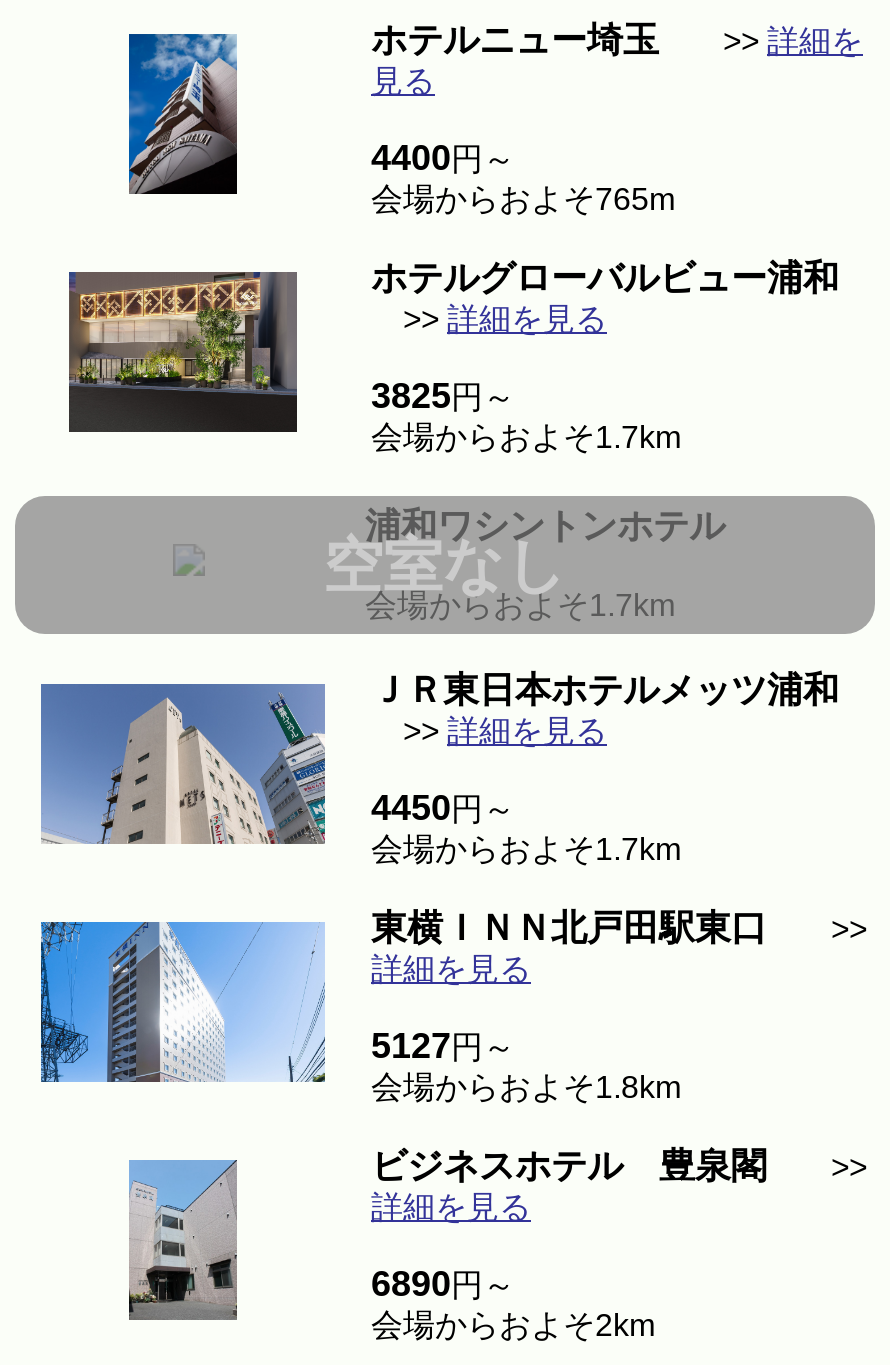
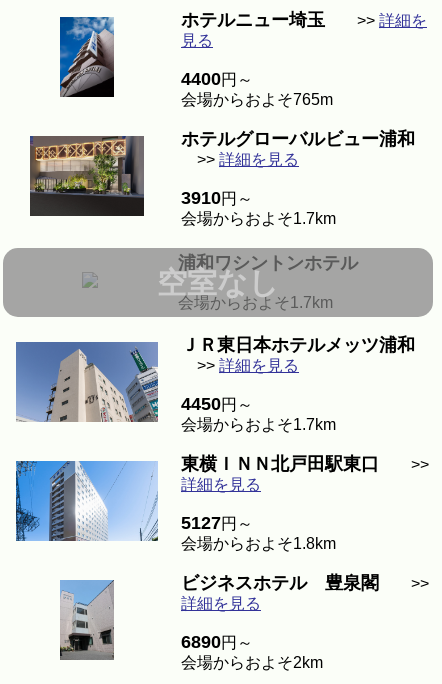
- 3825円～
+ 3910円～
